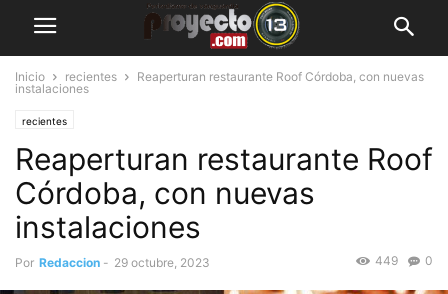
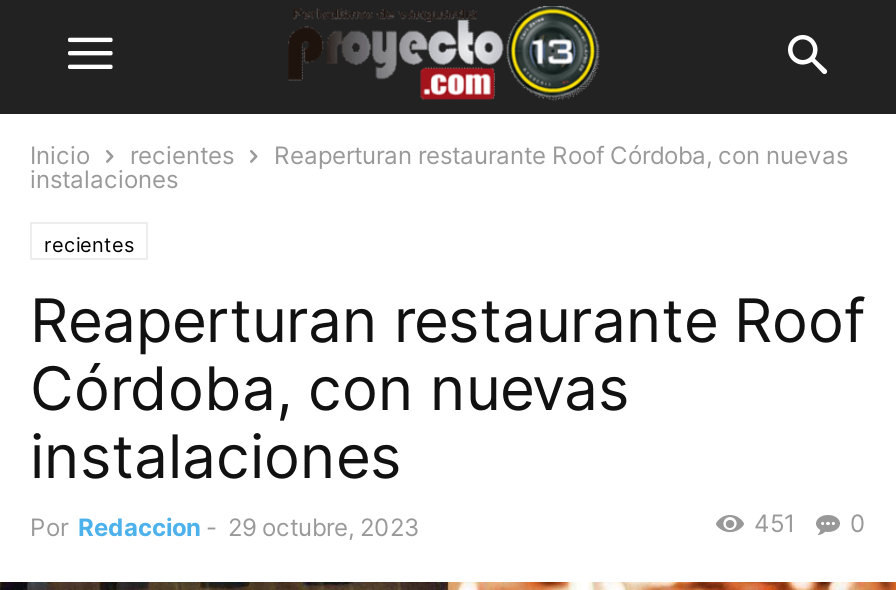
- 449 0
+ 451 0
